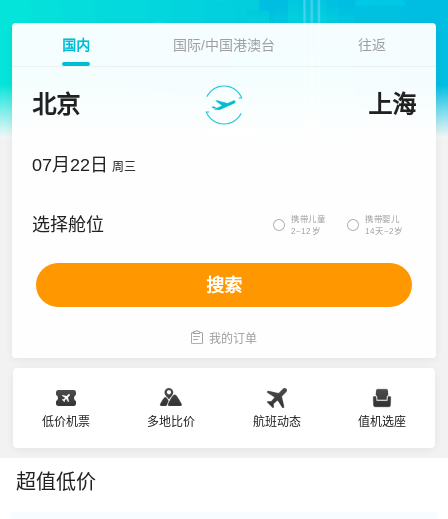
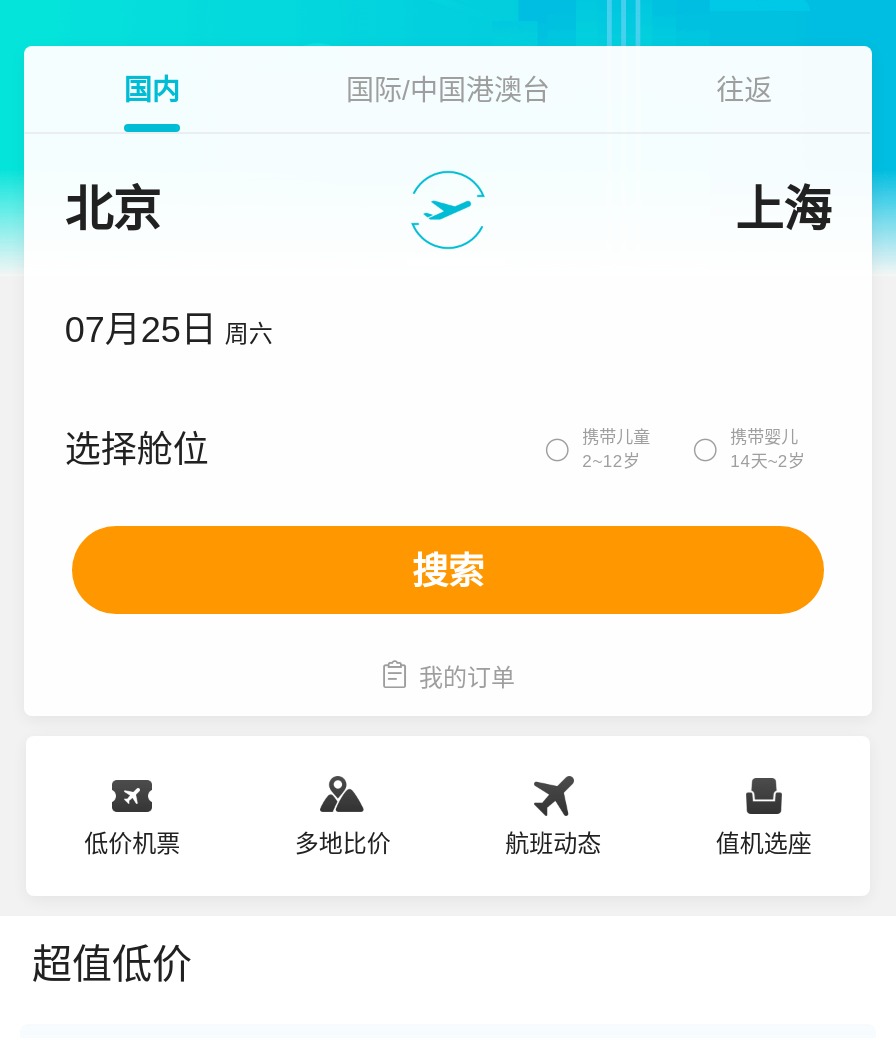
- 07月22日 周三
+ 07月25日 周六
